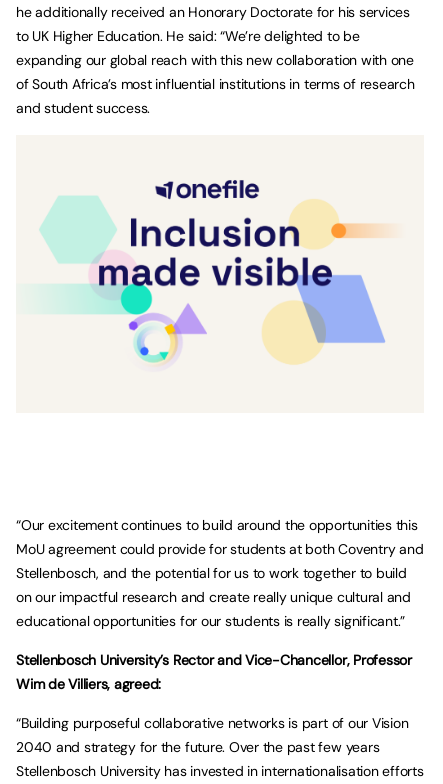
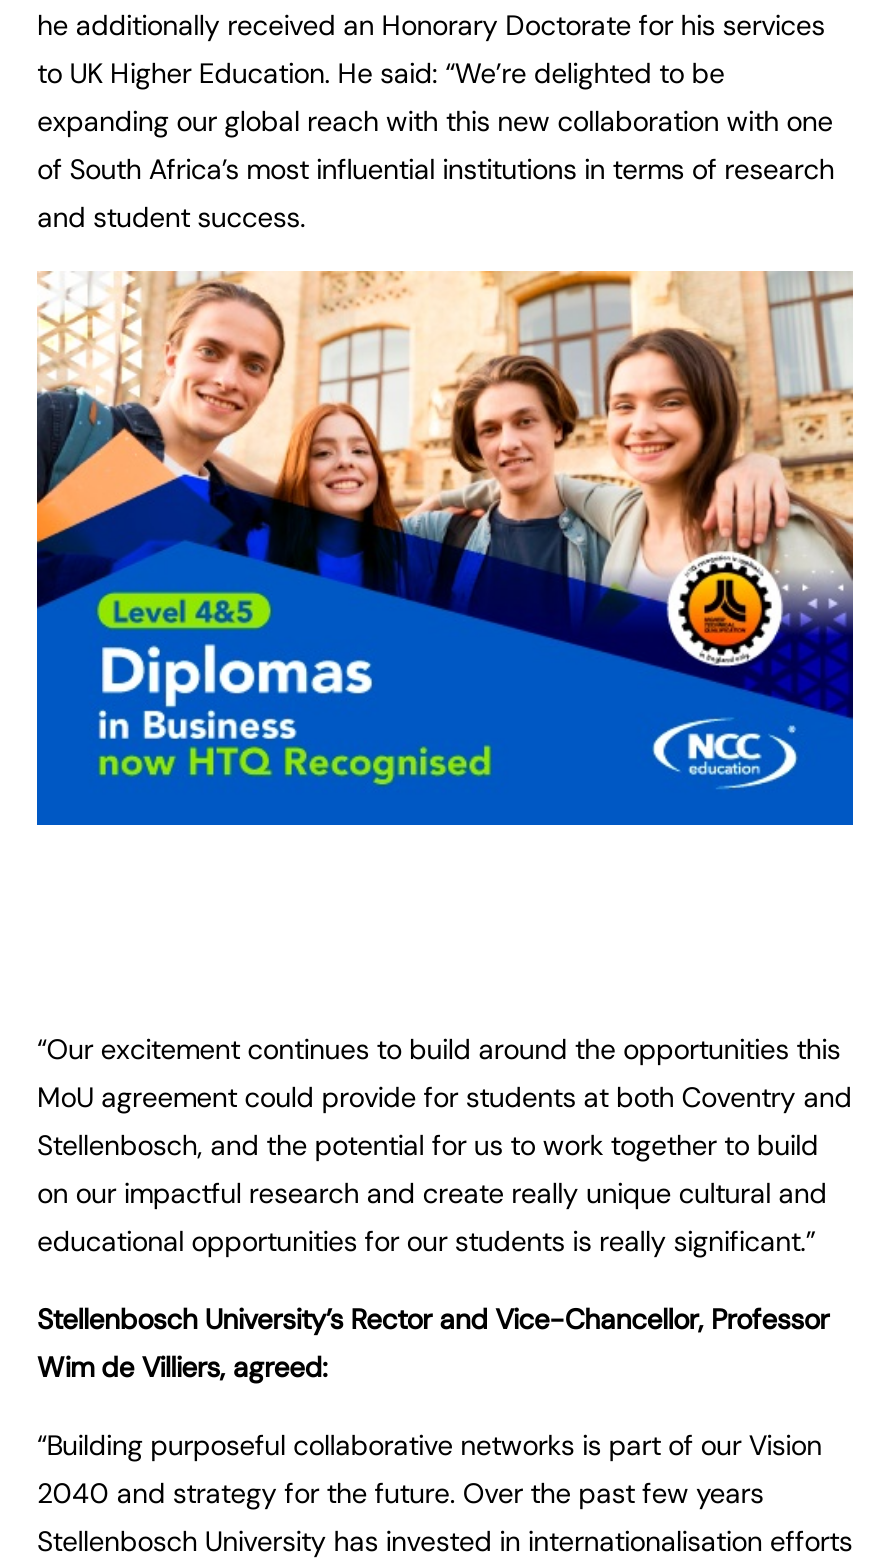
- [image]
+ [image]
